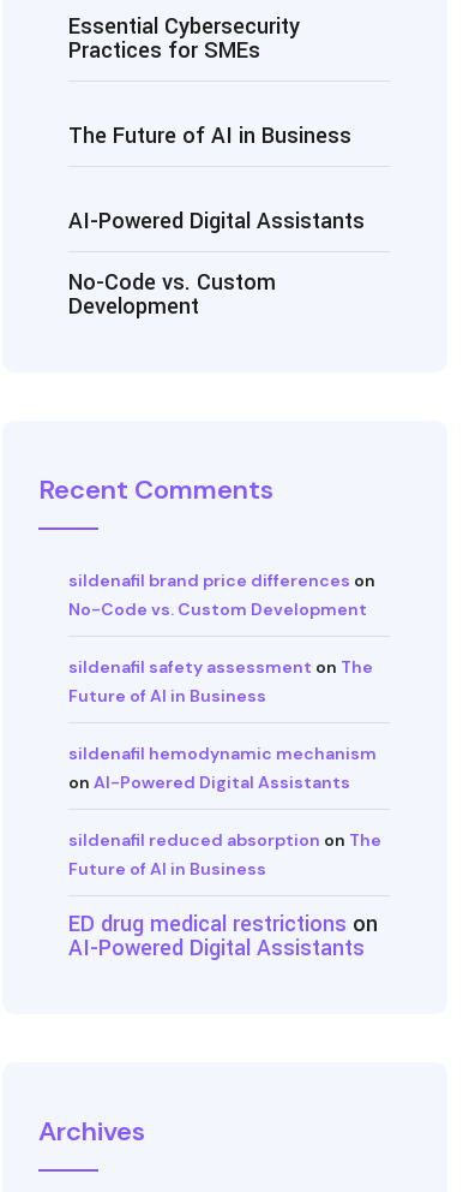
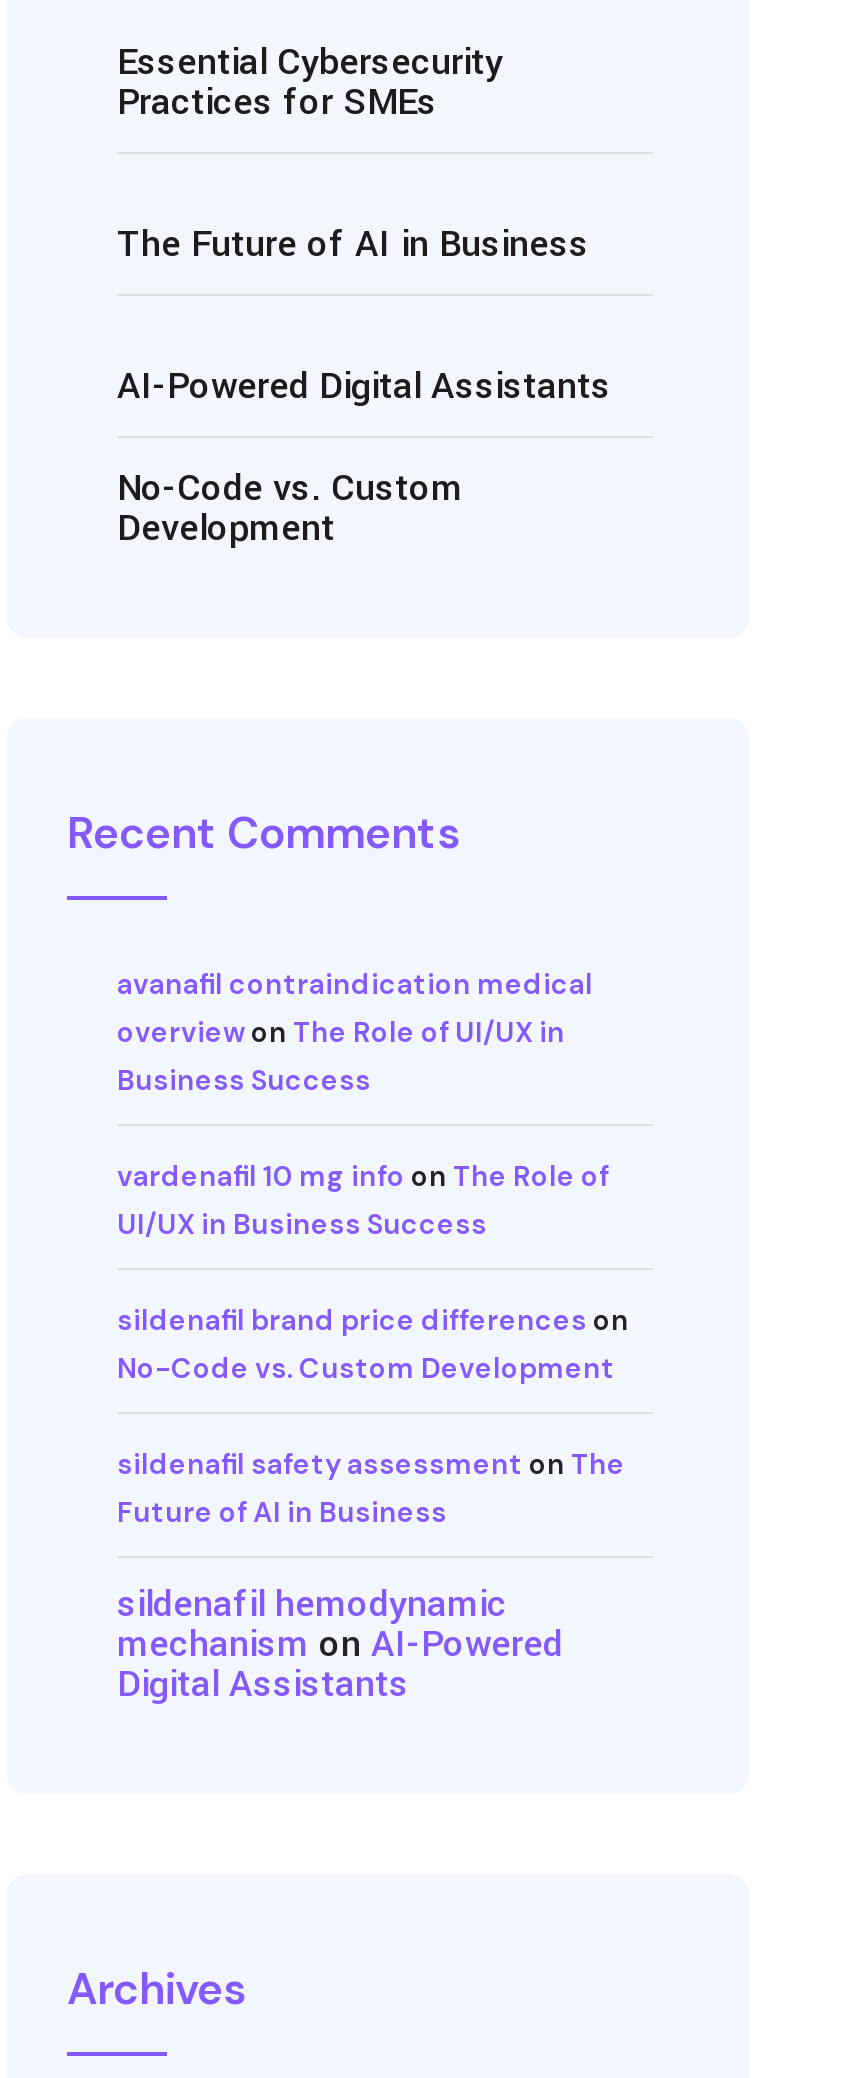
+ avanafil contraindication medical
+ overview on The Role of UI/UX in
+ Business Success
+ vardenafil 10 mg info on The Role of
+ UI/UX in Business Success

moved down: sildenafil brand price differences on | No-Code vs. Custom Development | sildenafil safety assessment on The | Future of AI in Business

- sildenafil hemodynamic mechanism
- on AI-Powered Digital Assistants
- sildenafil reduced absorption on The
- Future of AI in Business
- ED drug medical restrictions on
- AI-Powered Digital Assistants
+ sildenafil hemodynamic
+ mechanism on AI-Powered
+ Digital Assistants
